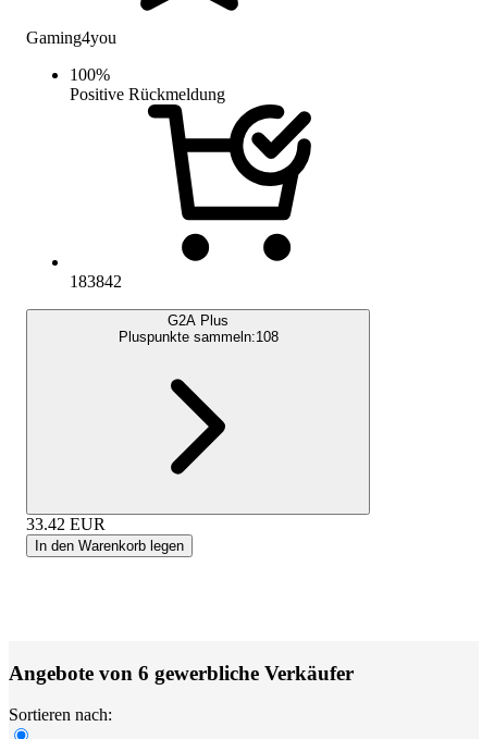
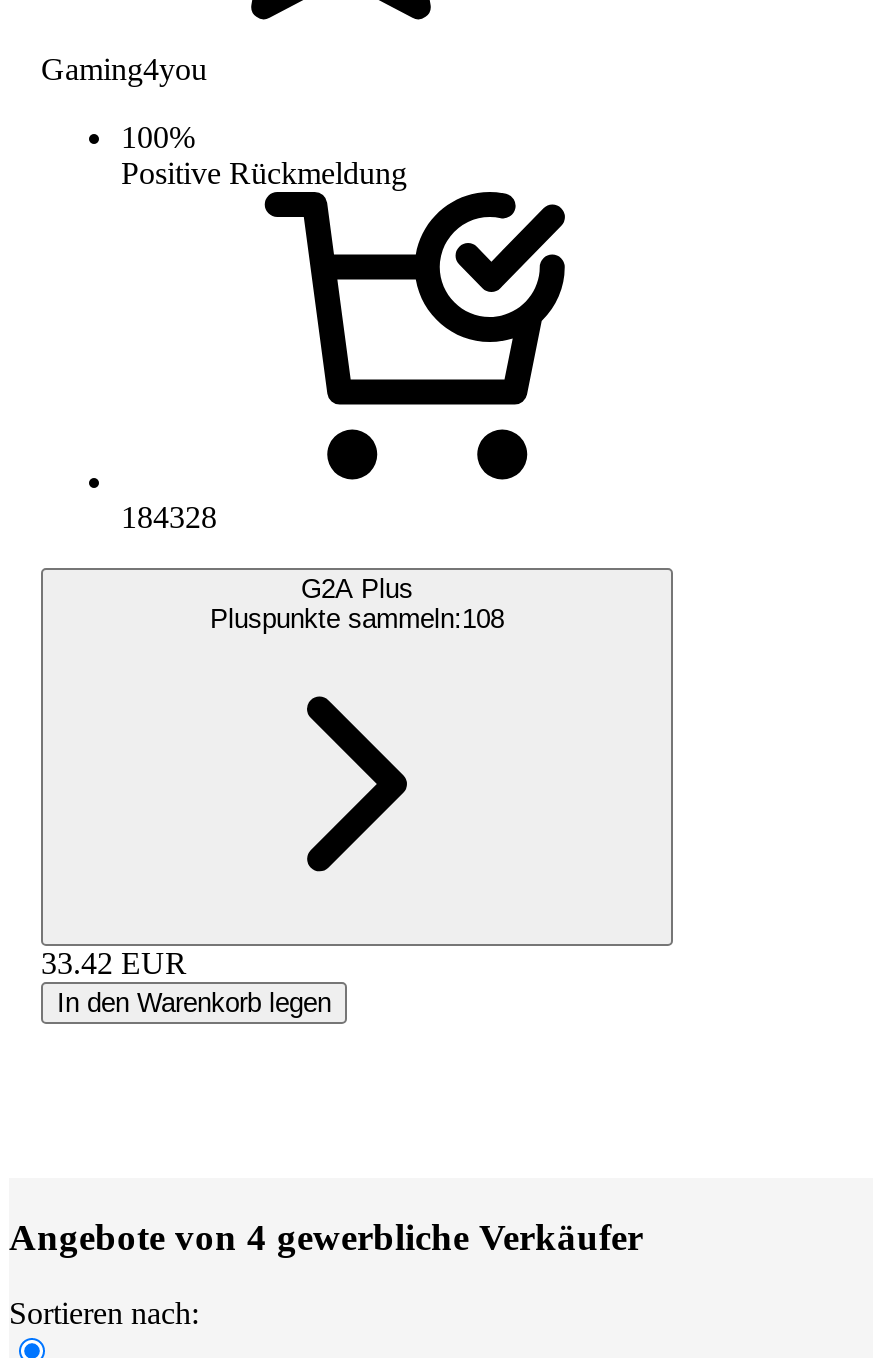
- 183842
+ 184328

- Angebote von 6 gewerbliche Verkäufer
+ Angebote von 4 gewerbliche Verkäufer
